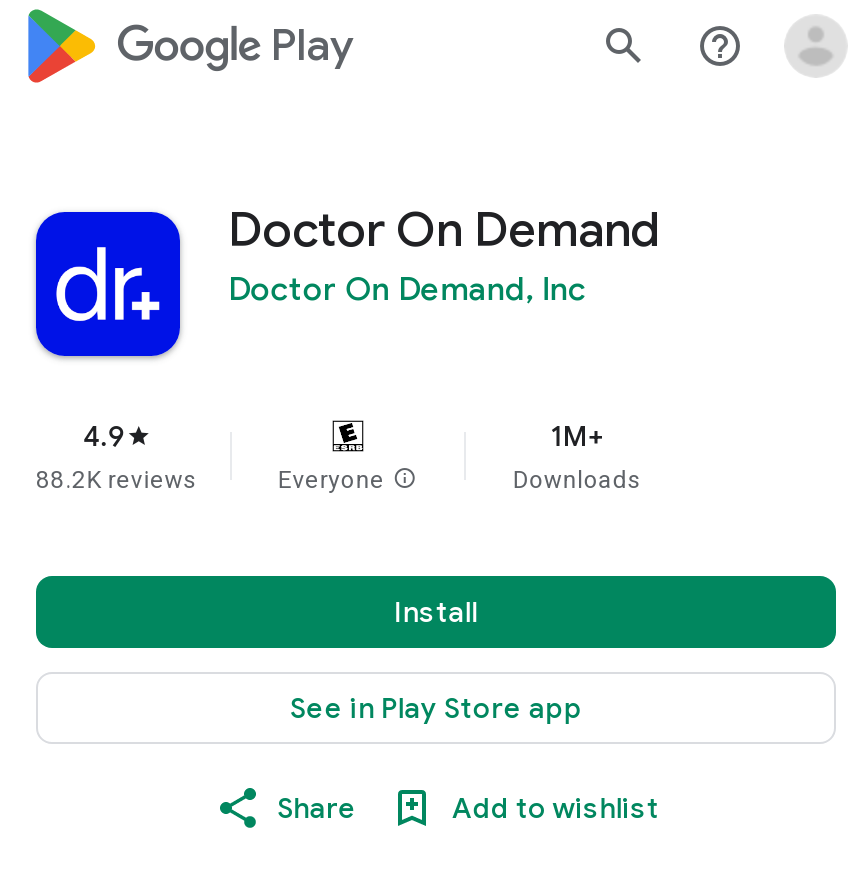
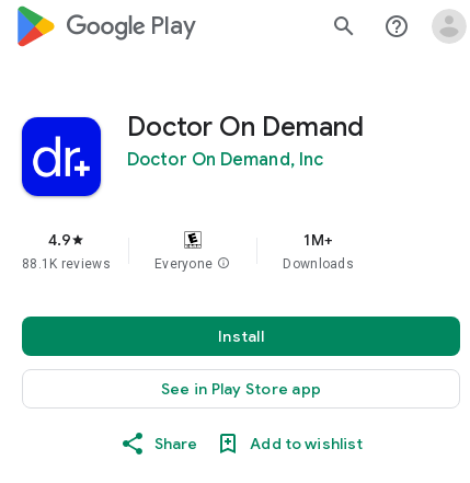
- 88.2K reviews
+ 88.1K reviews
